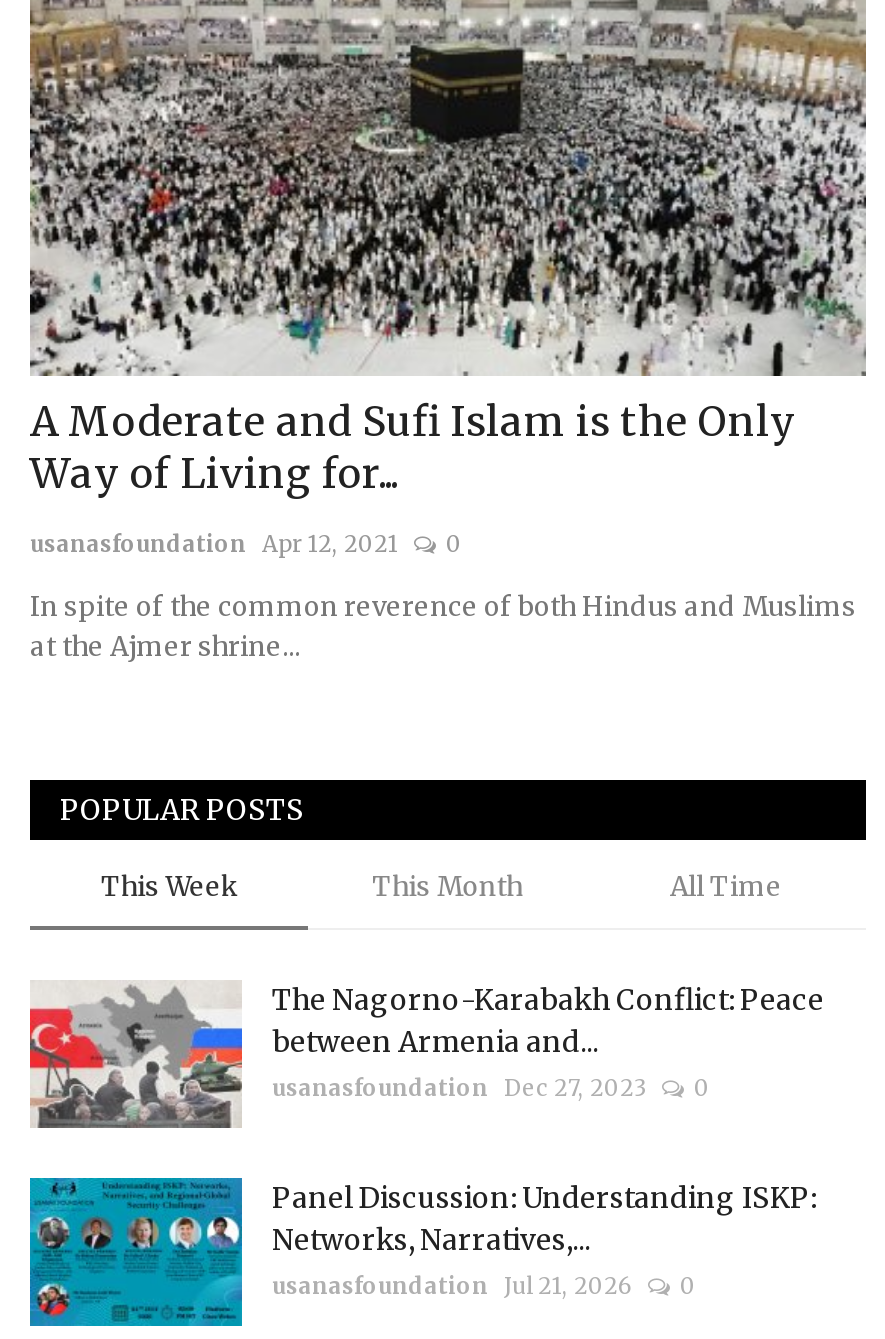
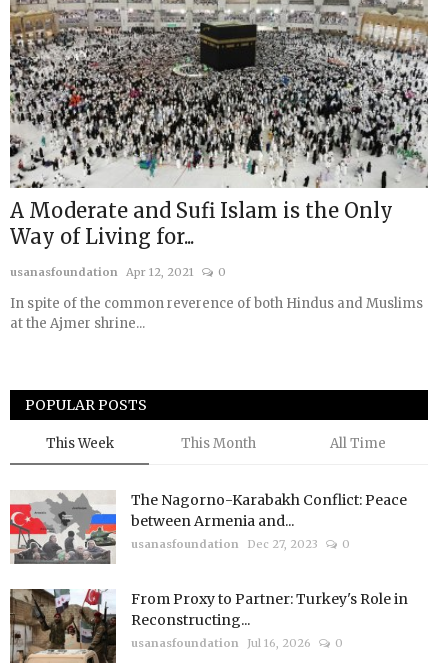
- [image]
- Panel Discussion: Understanding ISKP:
- Networks, Narratives,...
- usanasfoundation Jul 21, 2026
+ [image]
+ From Proxy to Partner: Turkey's Role in
+ Reconstructing...
+ usanasfoundation Jul 16, 2026
